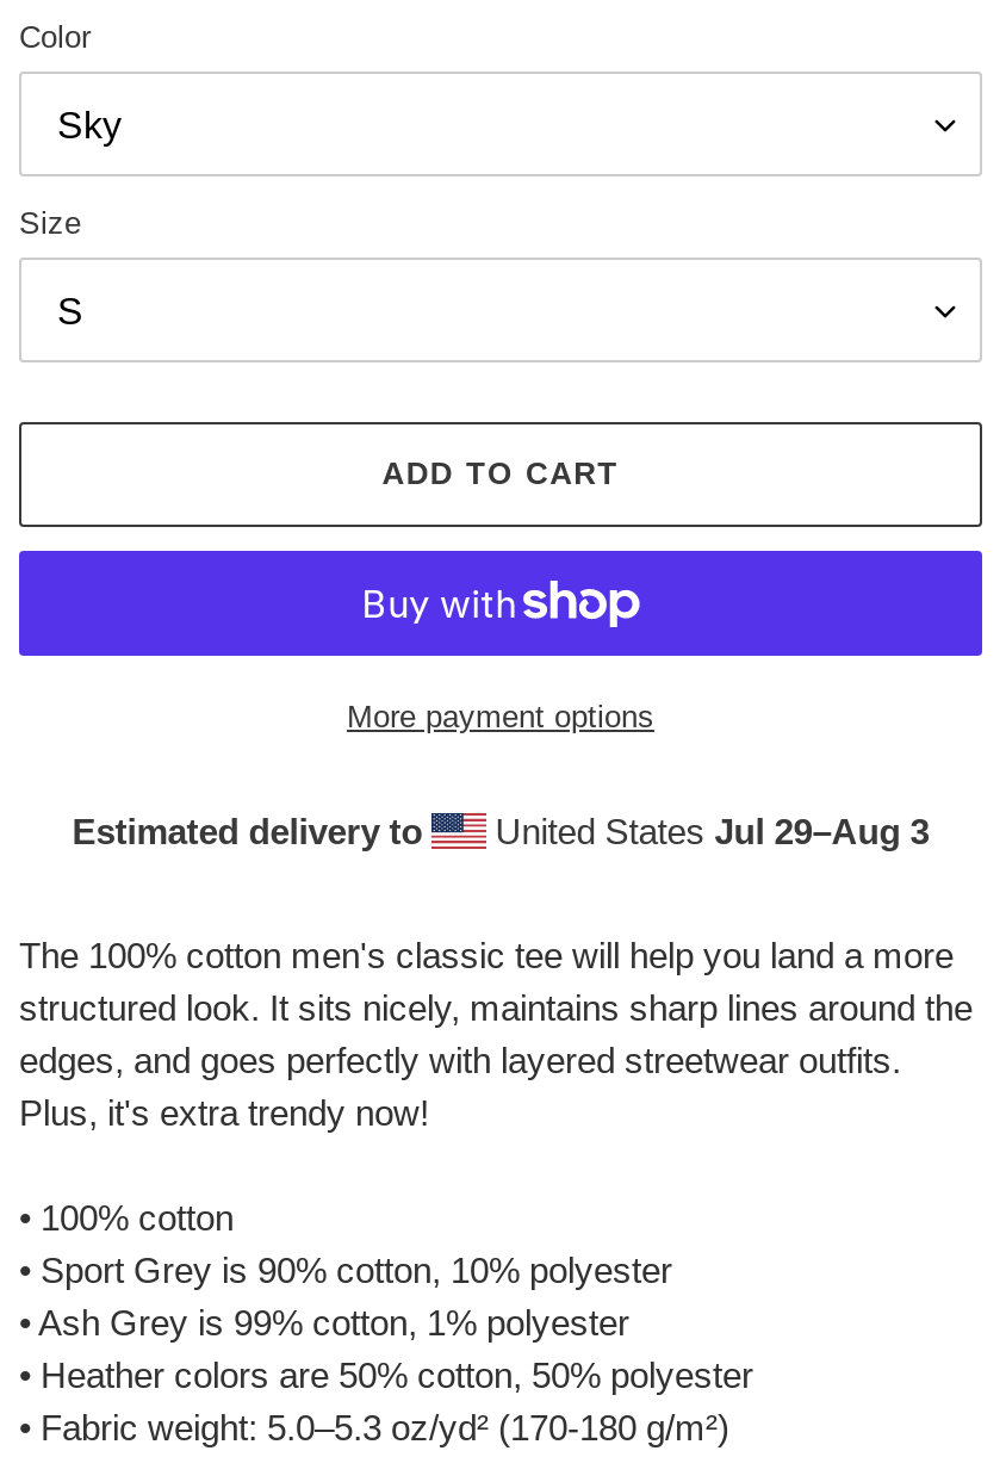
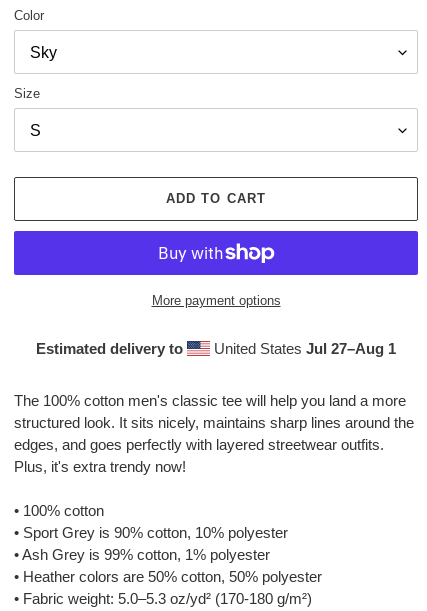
- United States Jul 29–Aug 3
+ United States Jul 27–Aug 1
